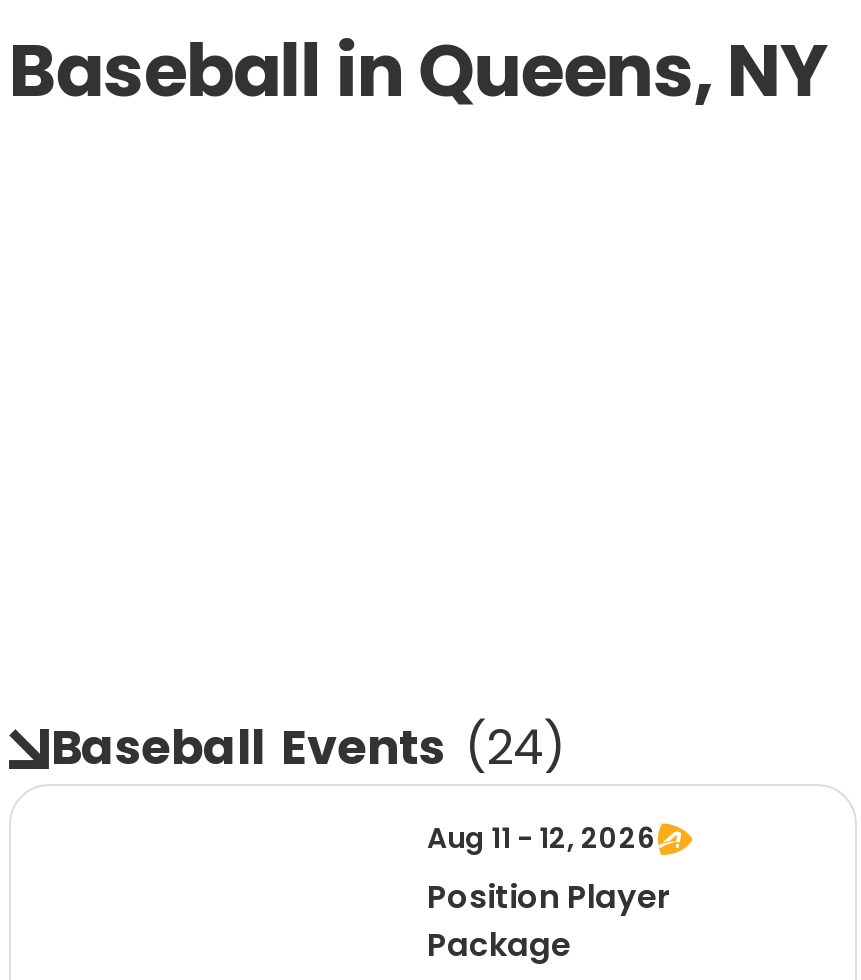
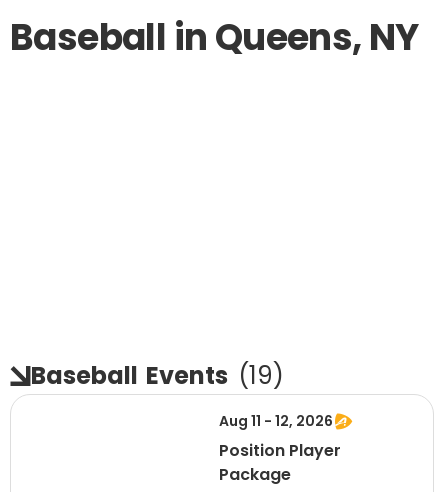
- Baseball Events (24)
+ Baseball Events (19)
